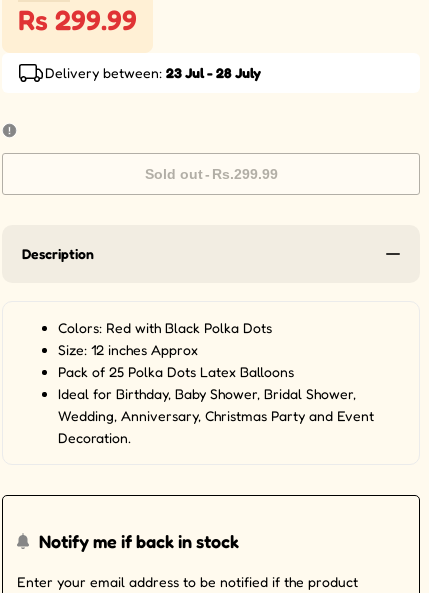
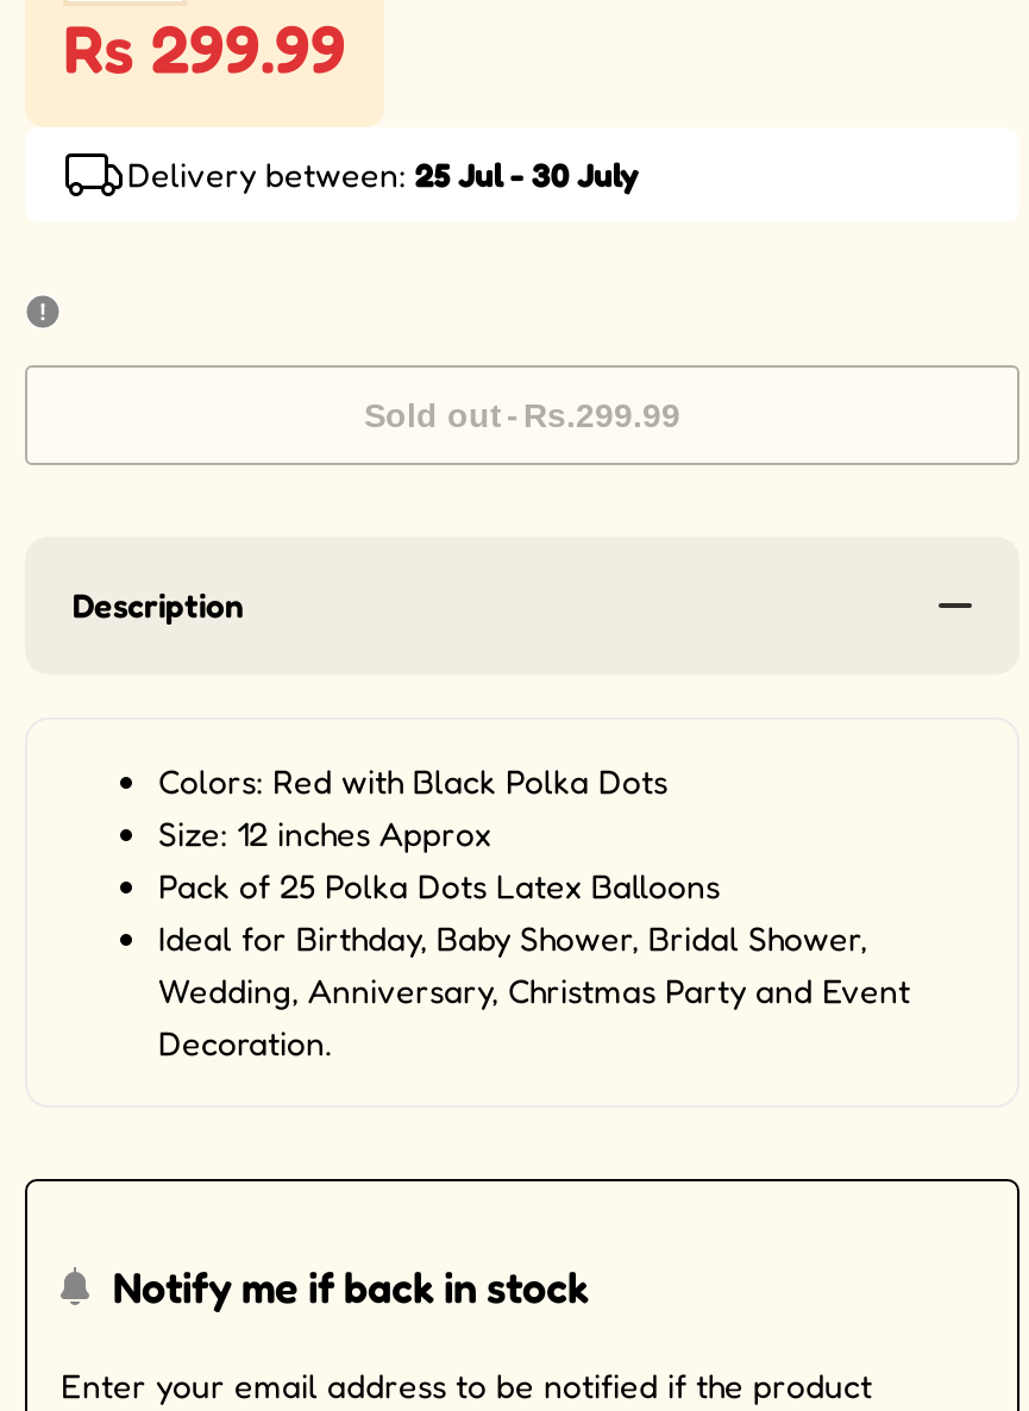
- Delivery between: 23 Jul - 28 July
+ Delivery between: 25 Jul - 30 July
